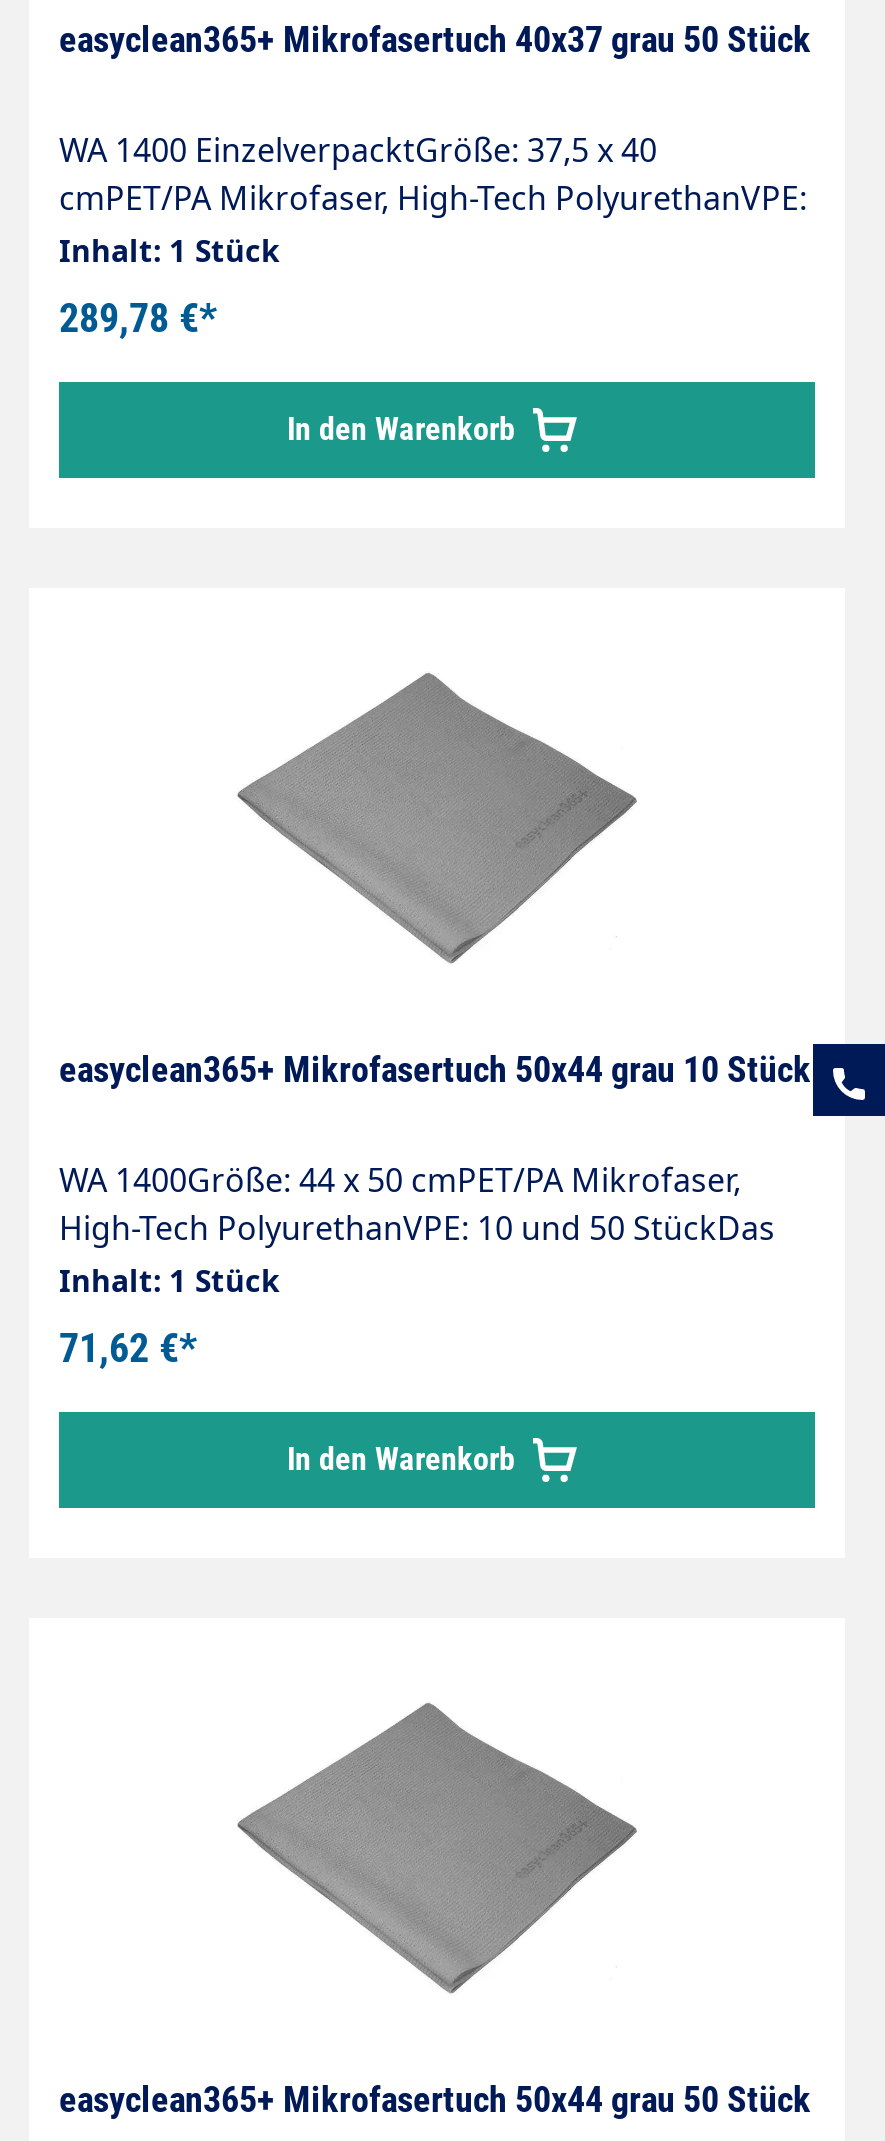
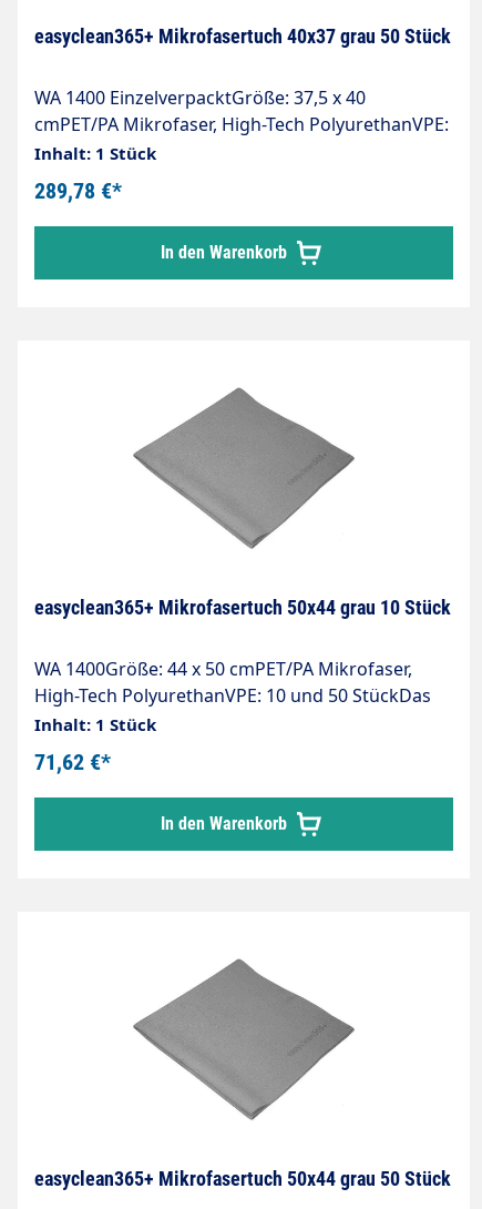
- [image]
